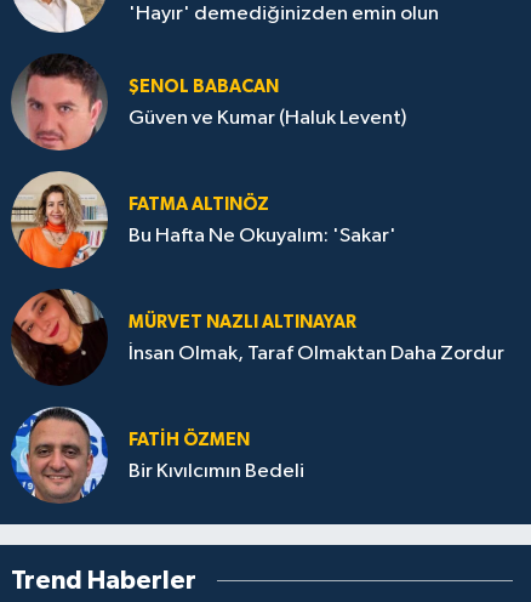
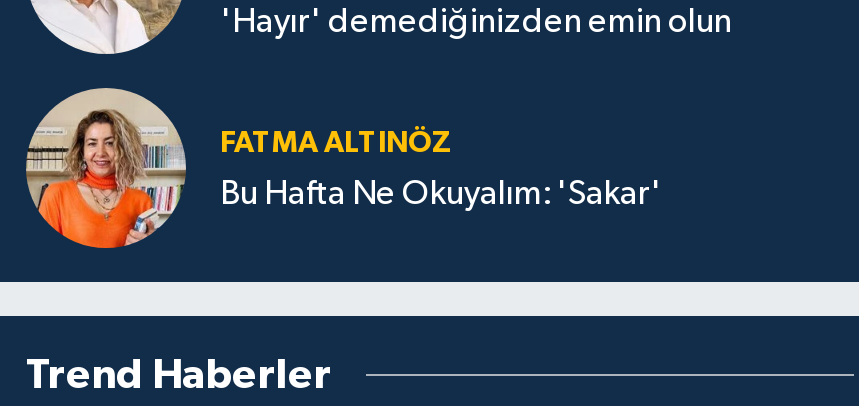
- [image]
- ŞENOL BABACAN
- Güven ve Kumar (Haluk Levent)

- [image]
- MÜRVET NAZLI ALTINAYAR
- İnsan Olmak, Taraf Olmaktan Daha Zordur

- [image]
- FATIH ÖZMEN
- Bir Kıvılcımın Bedeli
